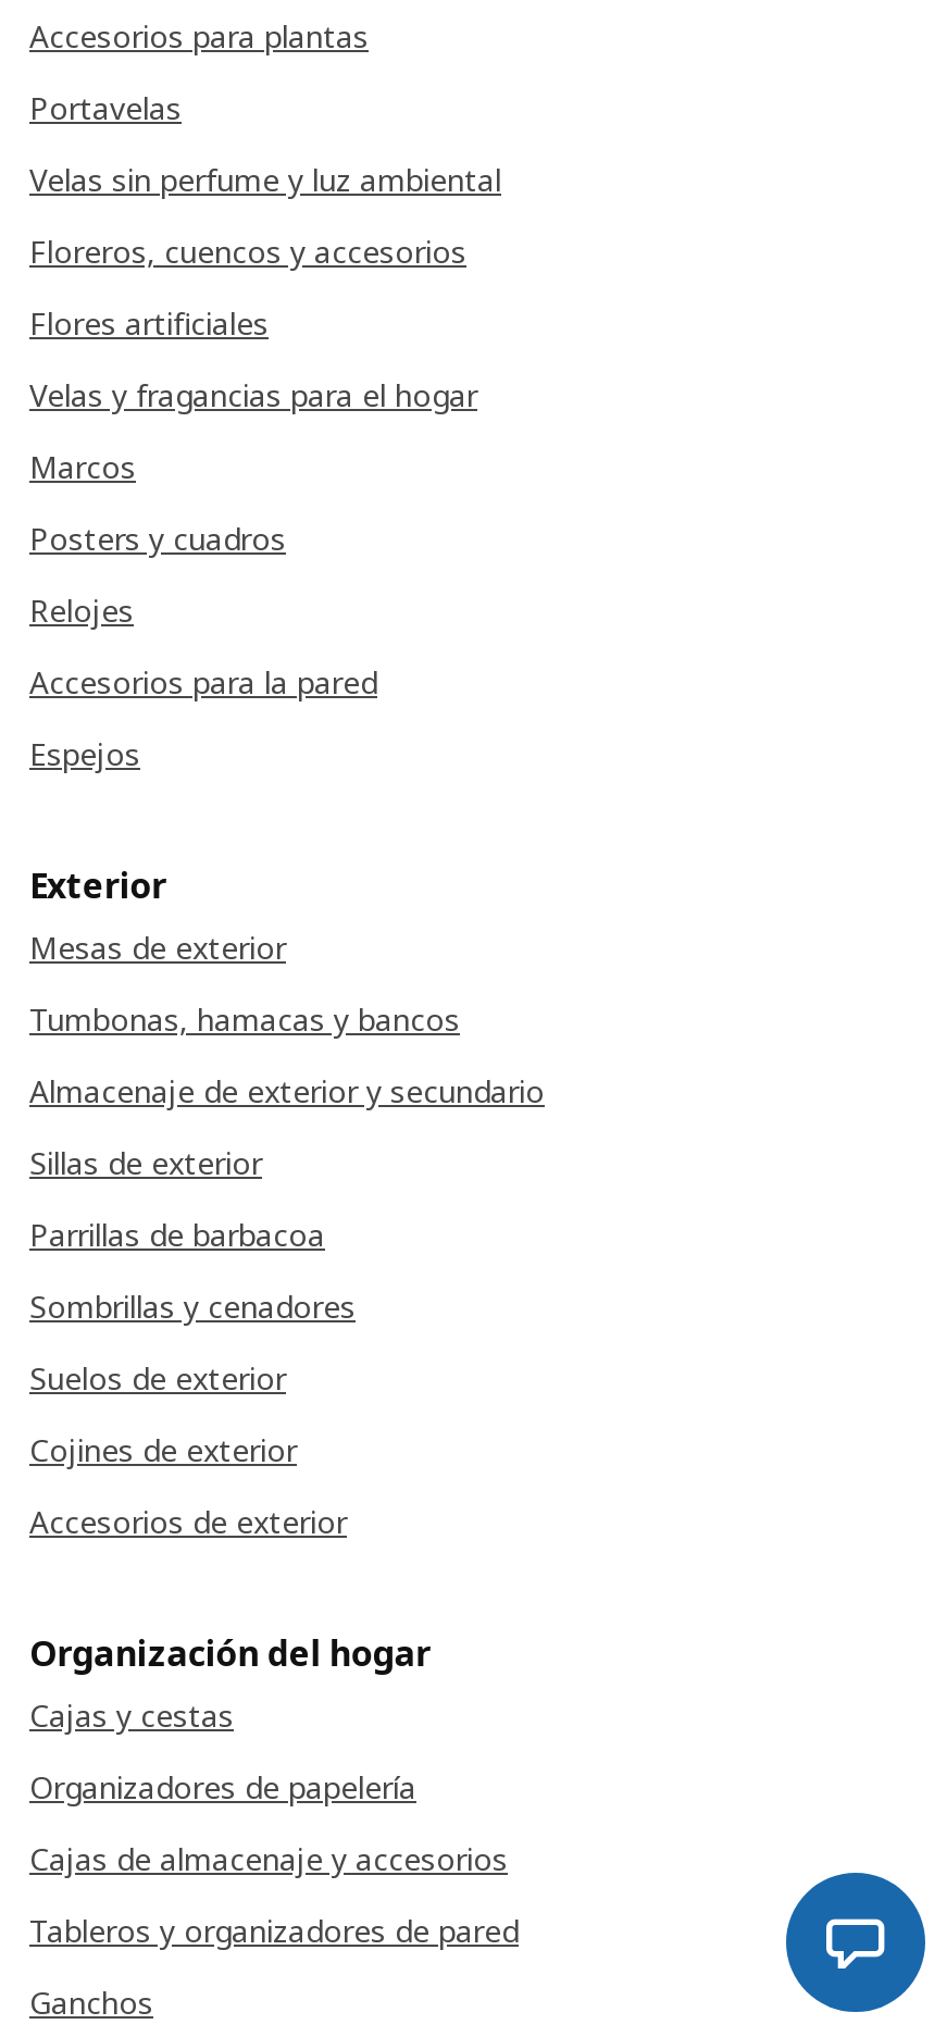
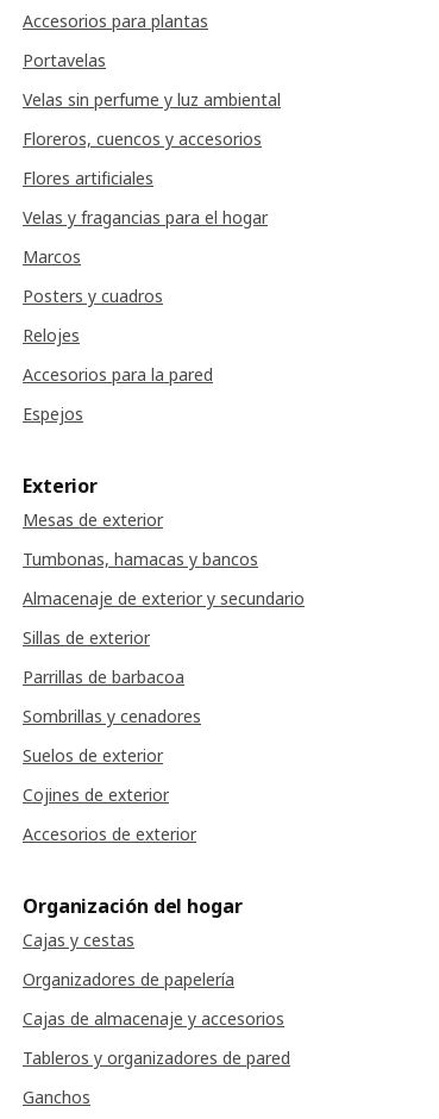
- [image]
